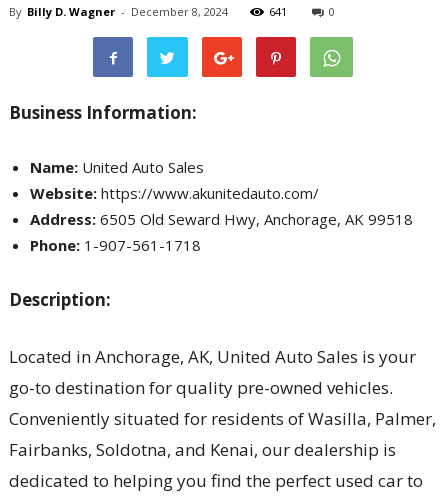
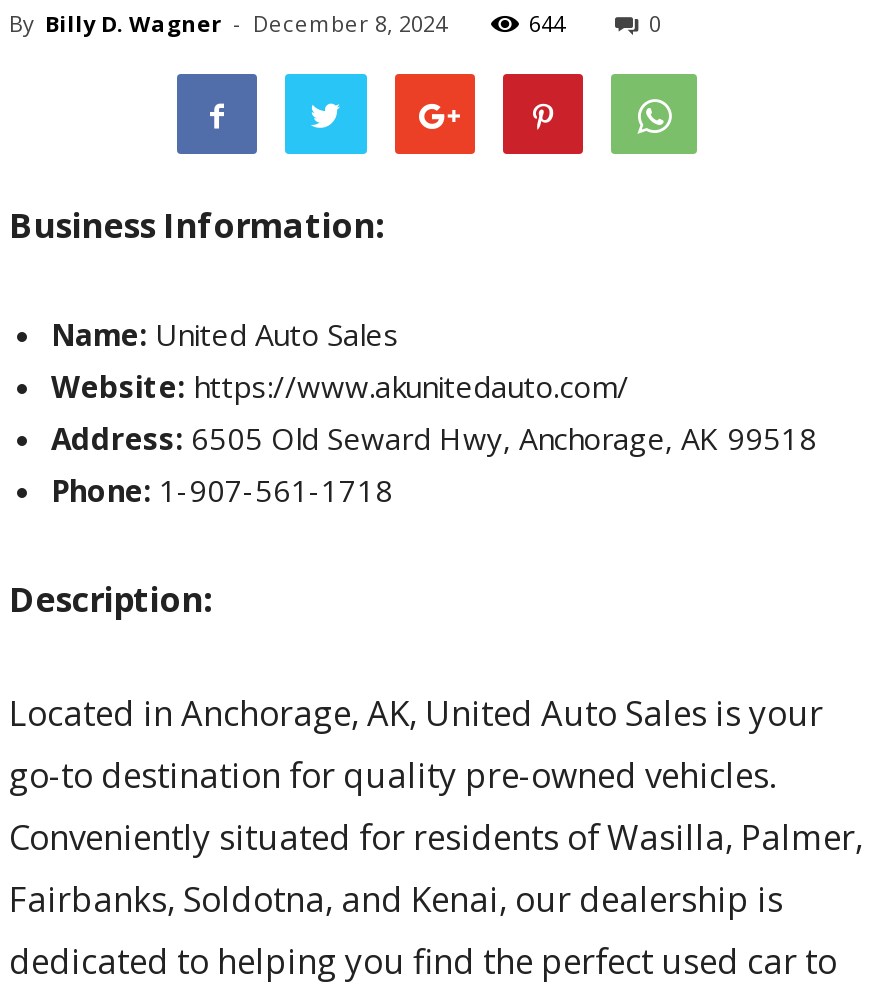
- 641
+ 644
